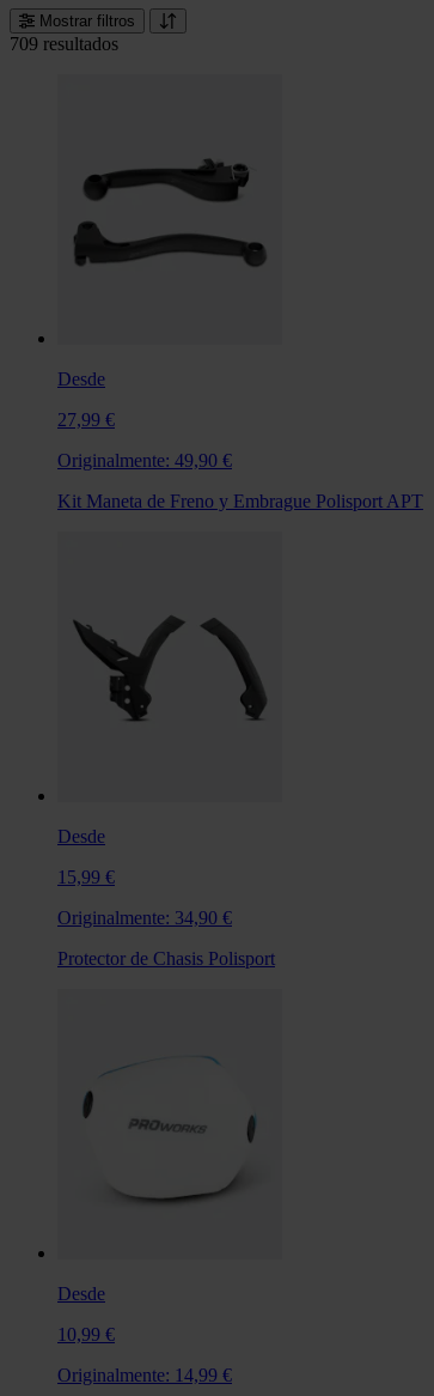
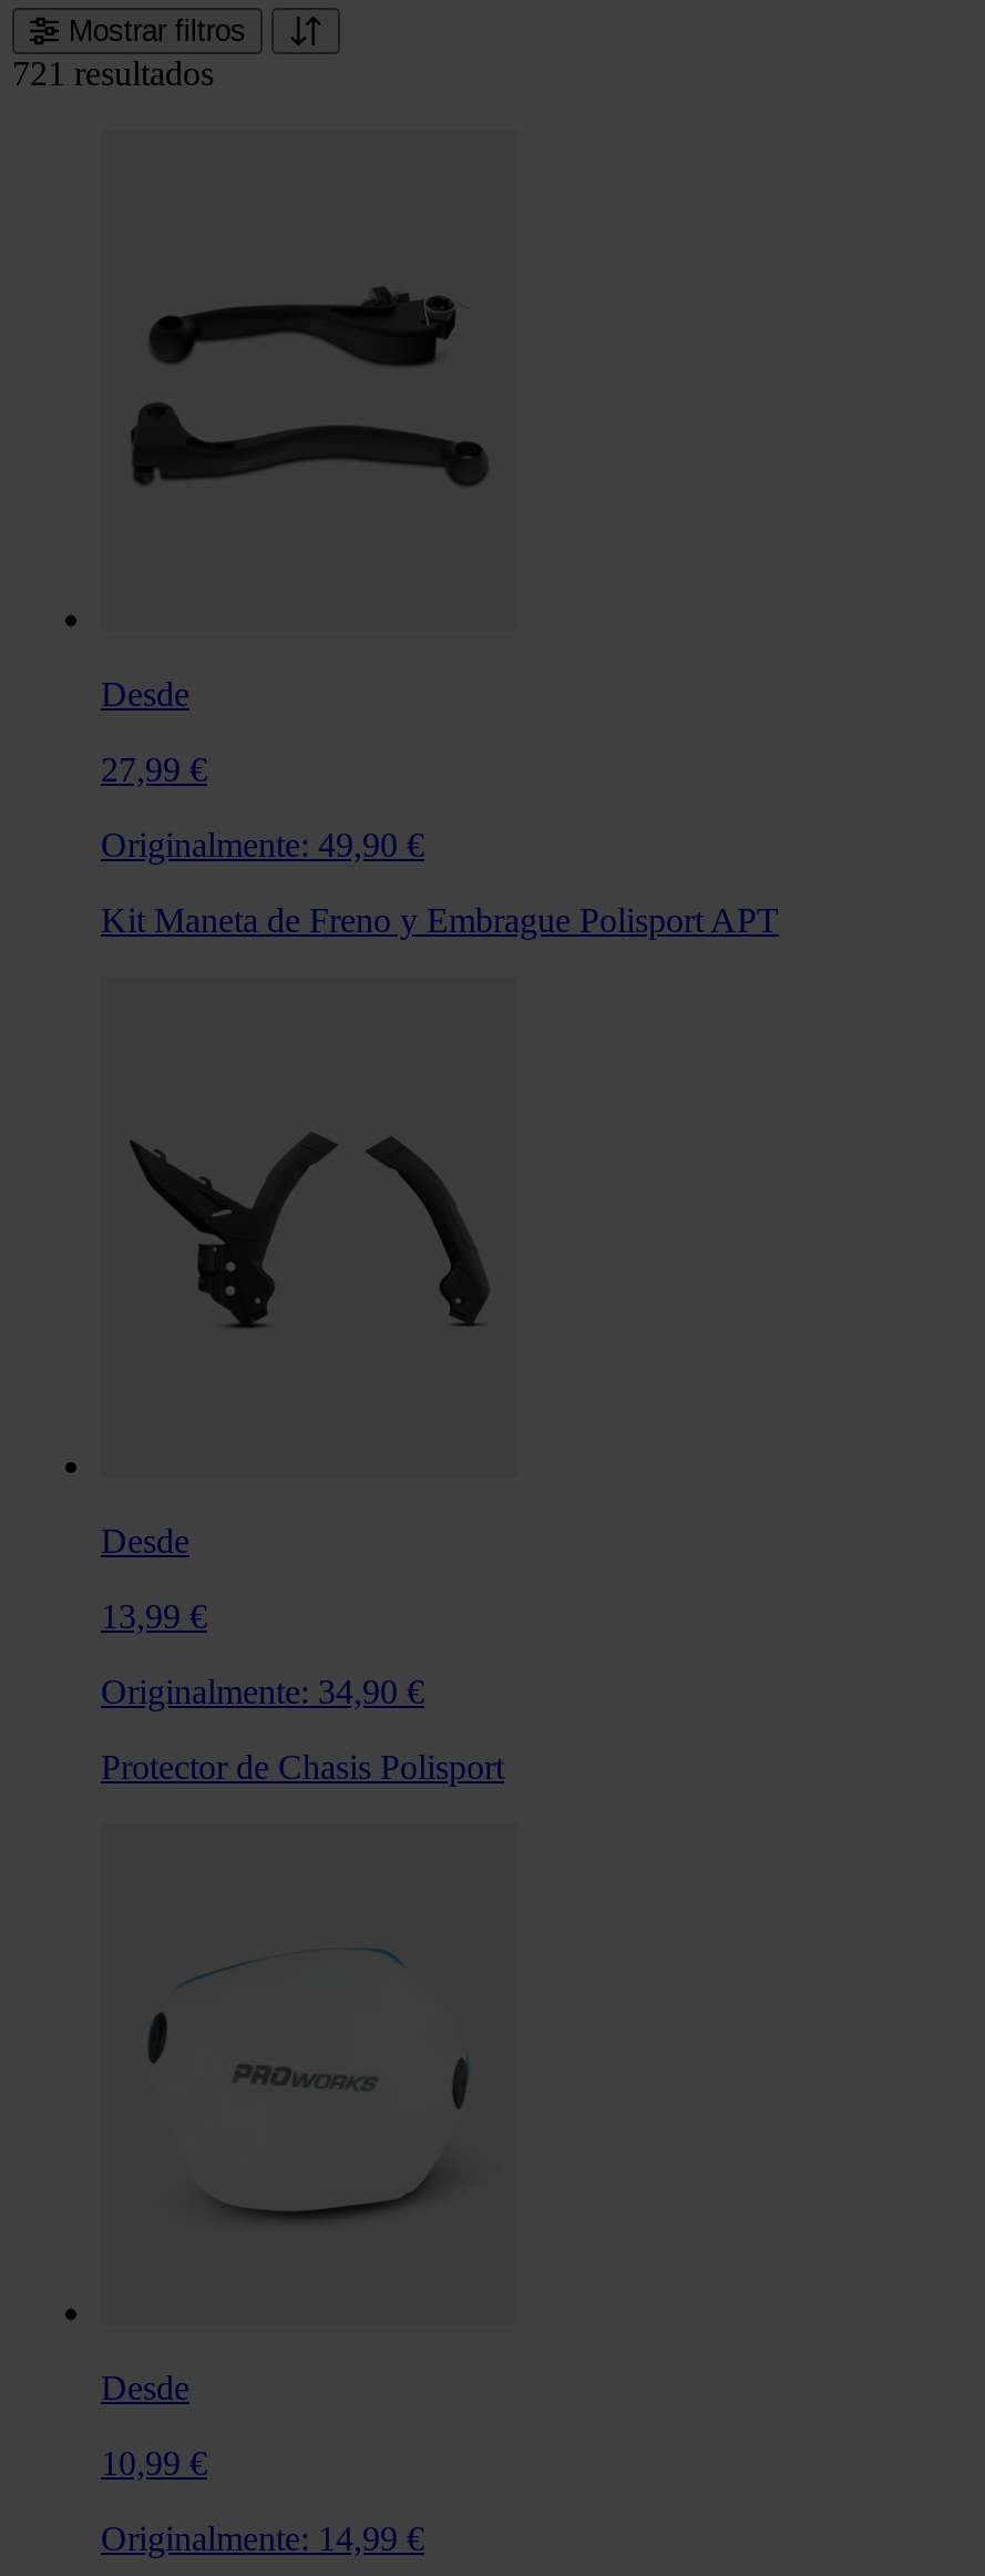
- 709 resultados
+ 721 resultados

- 15,99 €
+ 13,99 €
